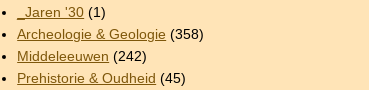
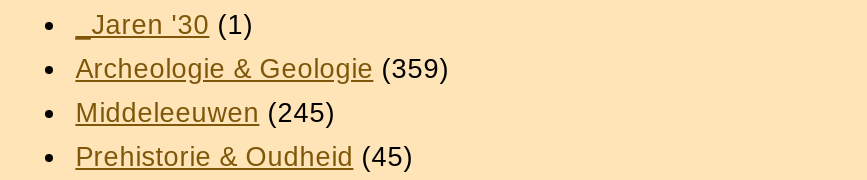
- Archeologie & Geologie (358)
+ Archeologie & Geologie (359)

- Middeleeuwen (242)
+ Middeleeuwen (245)
